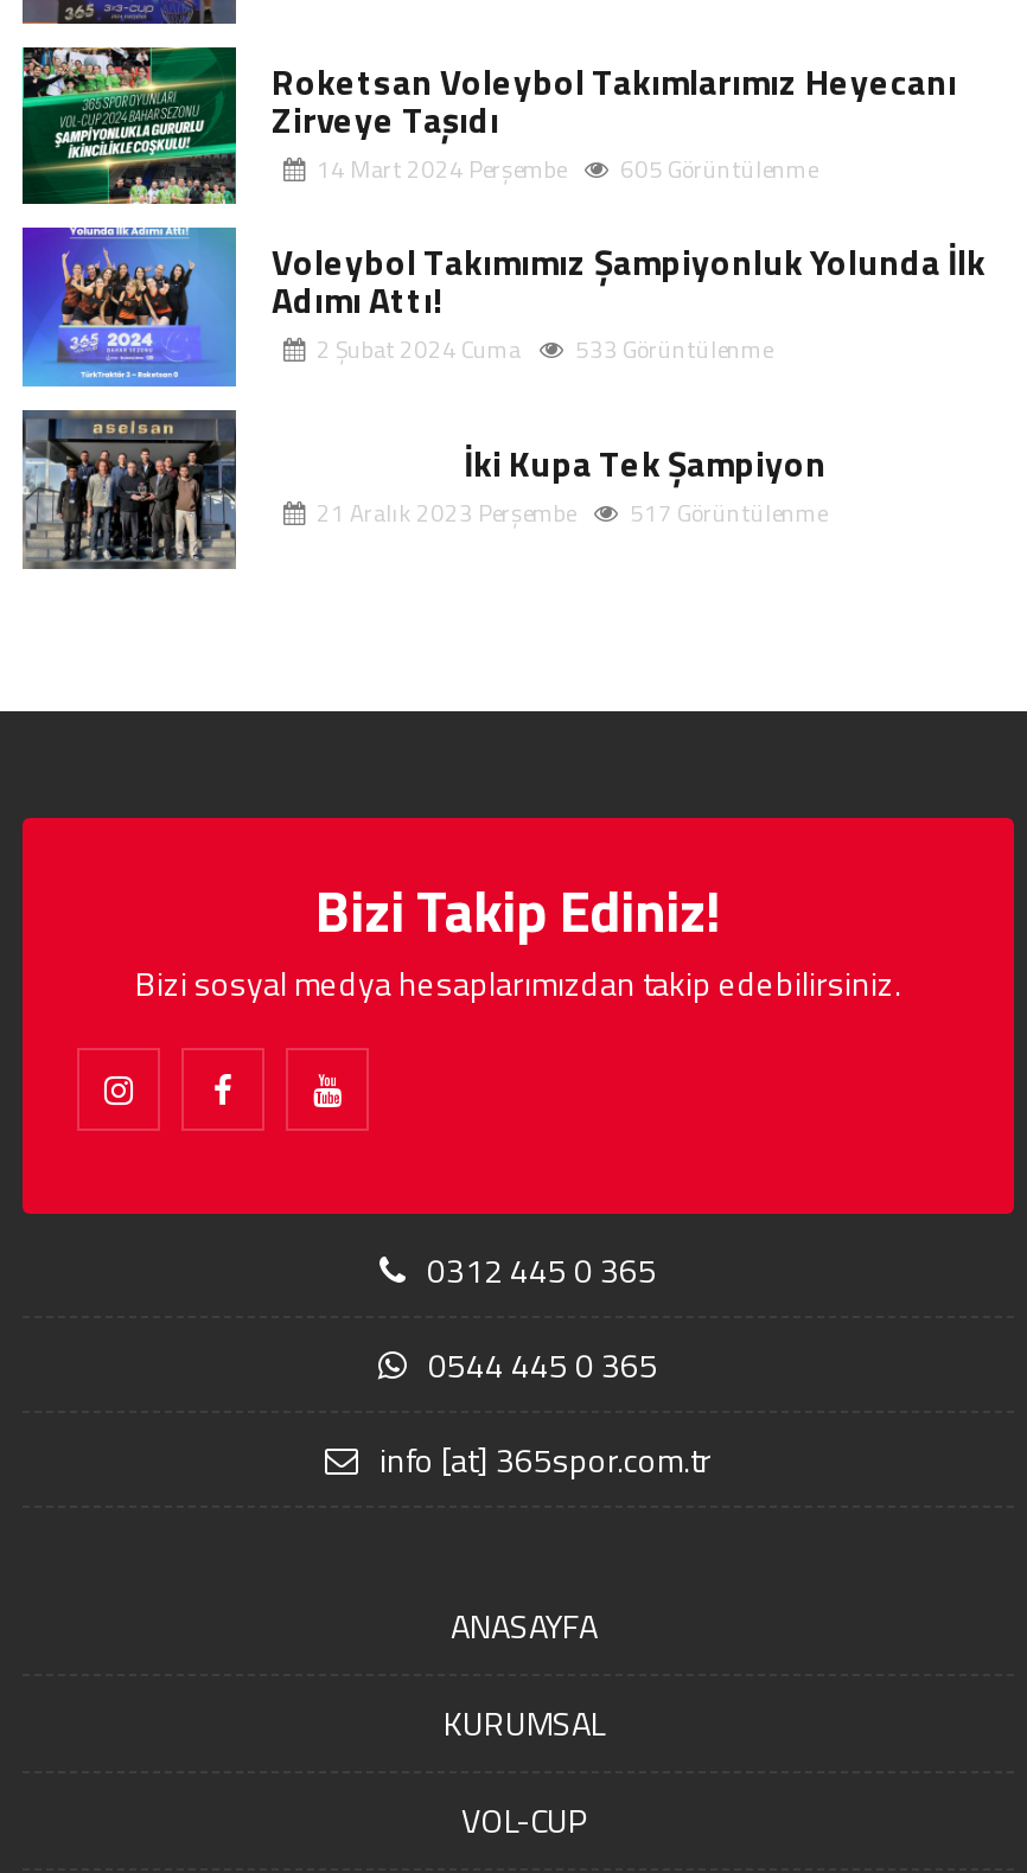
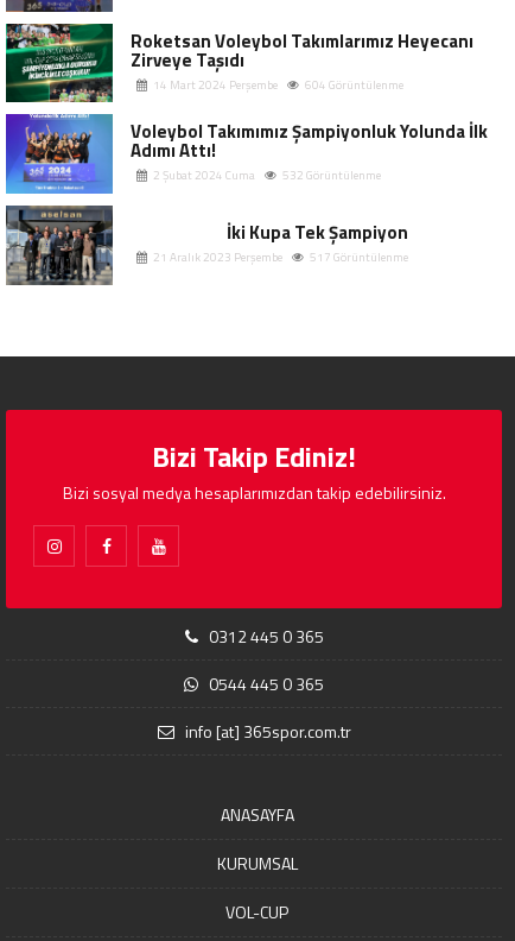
- 605 Görüntülenme
+ 604 Görüntülenme

- 533 Görüntülenme
+ 532 Görüntülenme
